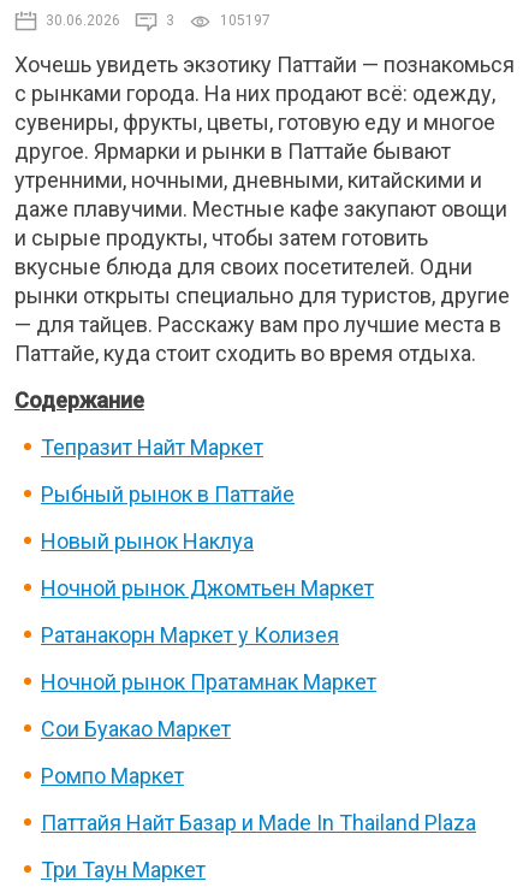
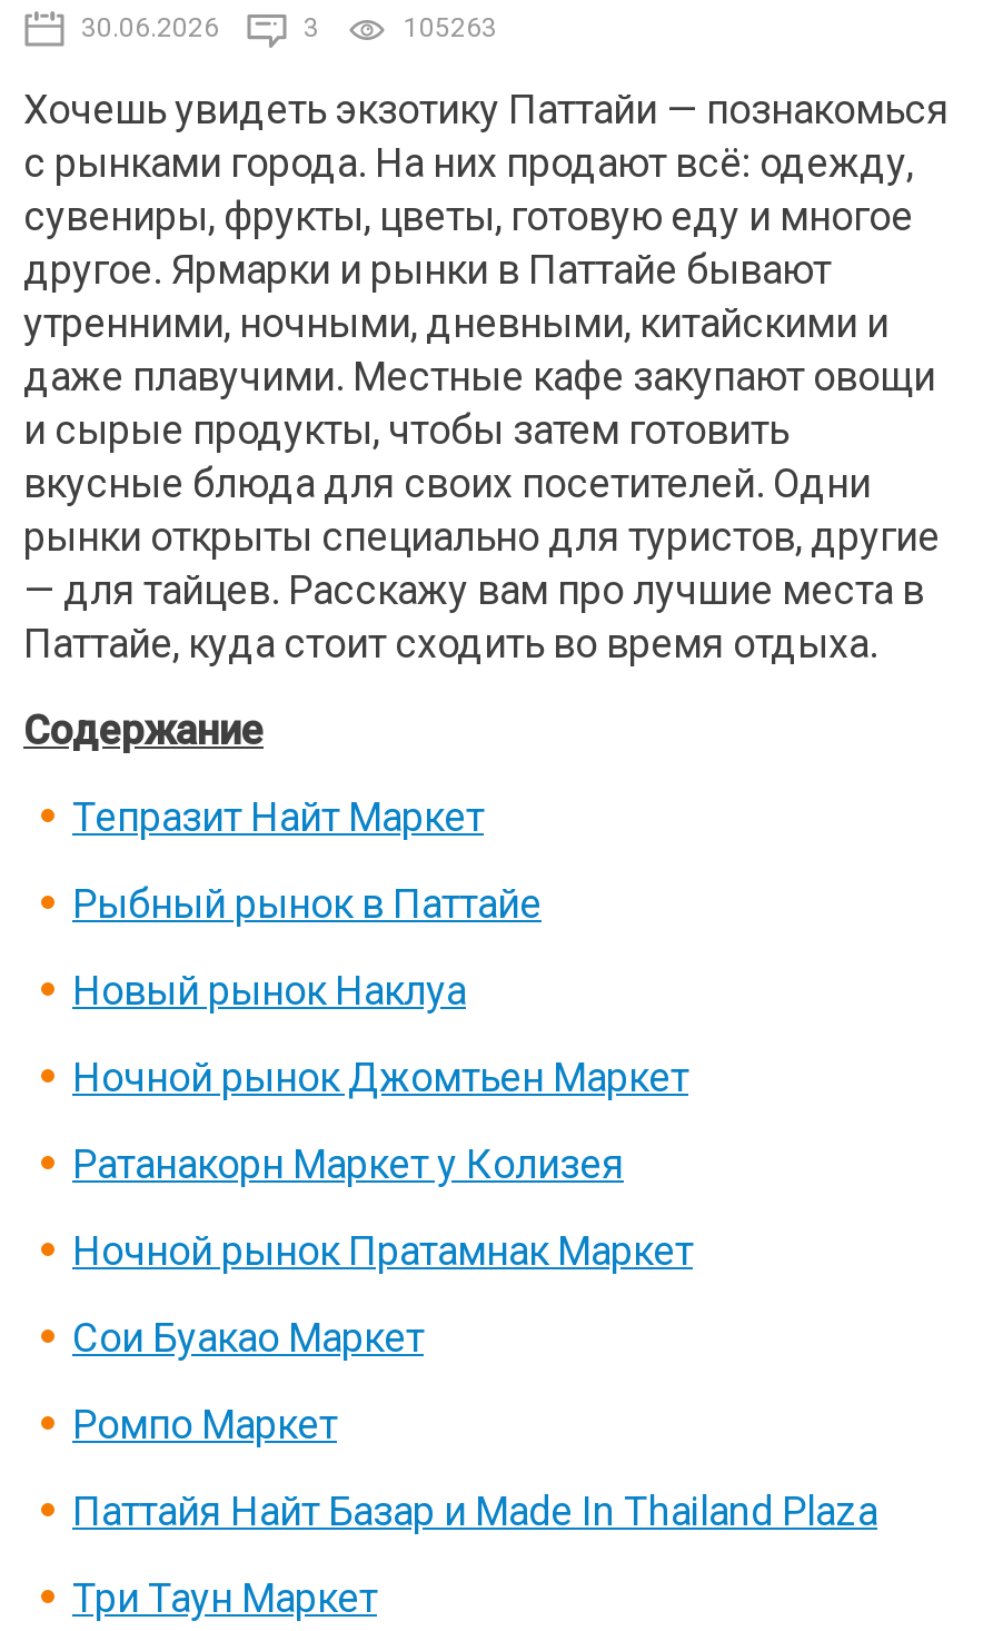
- 105197
+ 105263
